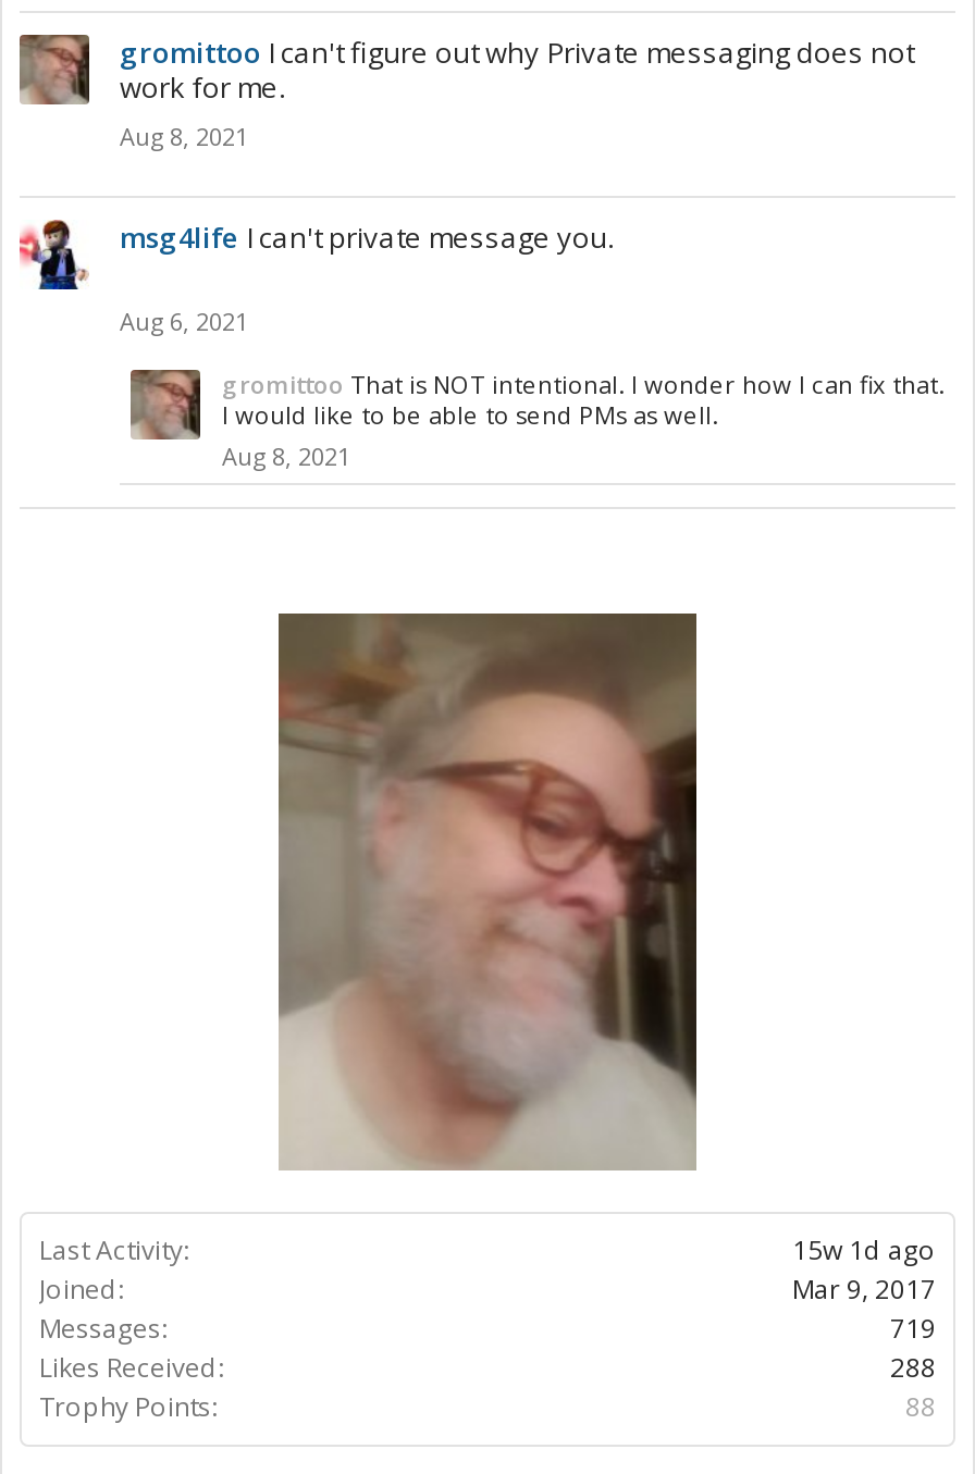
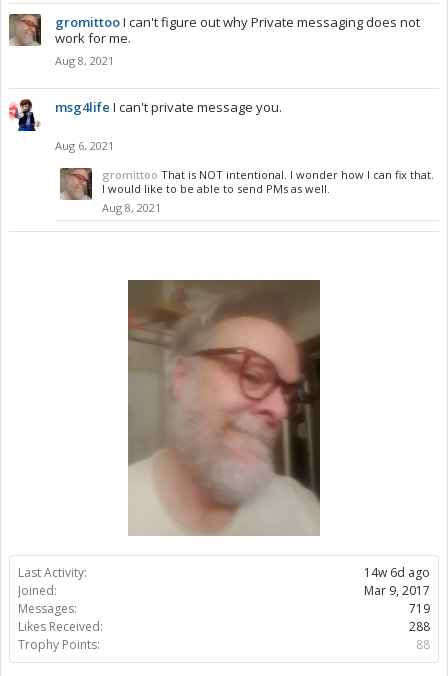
- 15w 1d ago
+ 14w 6d ago
